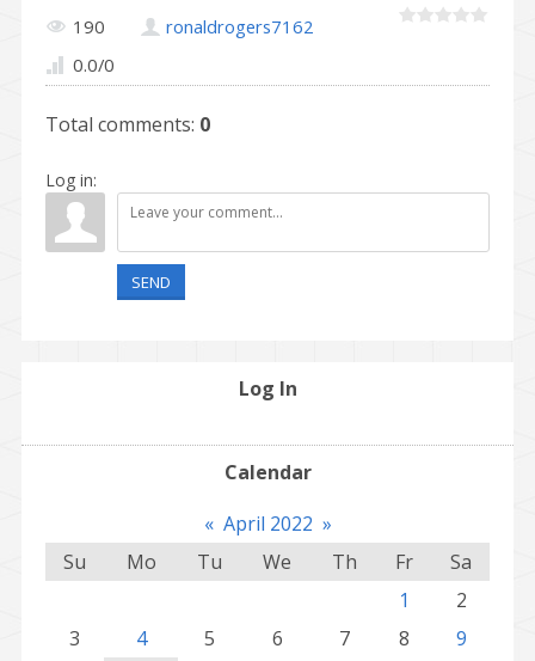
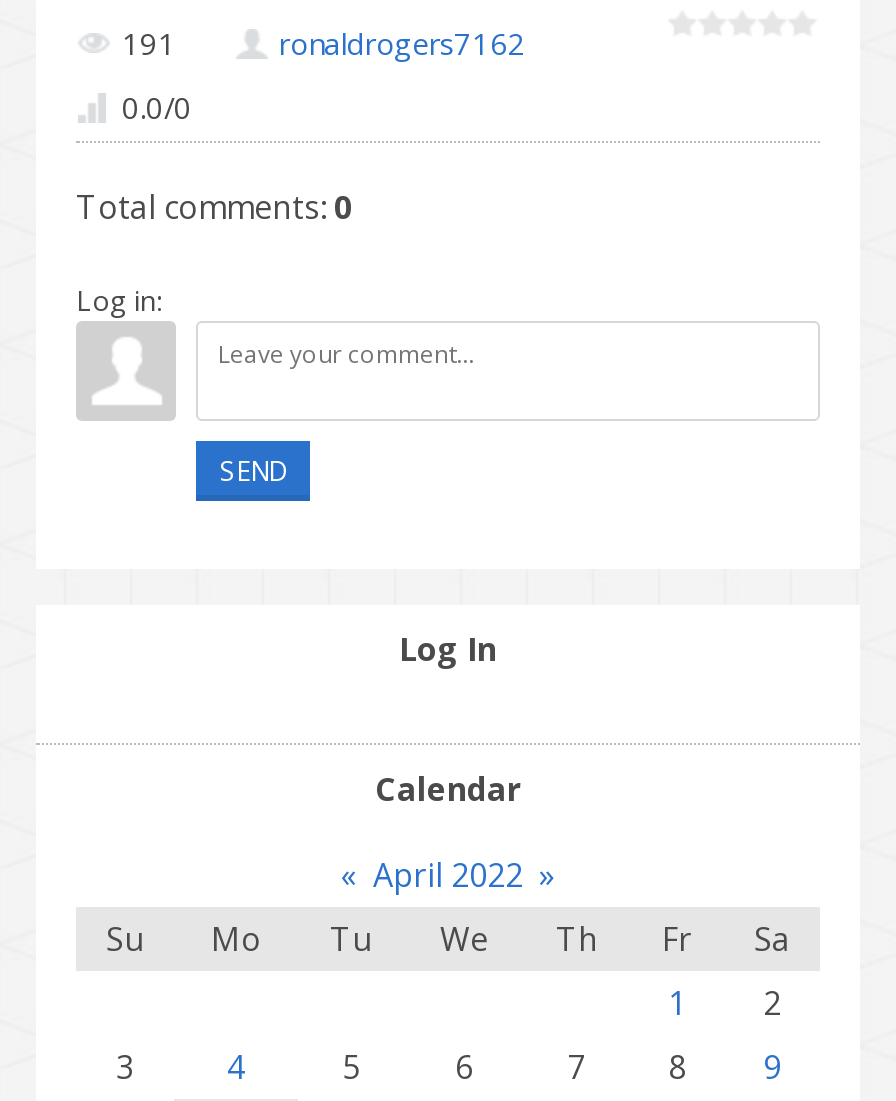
- 190
+ 191
